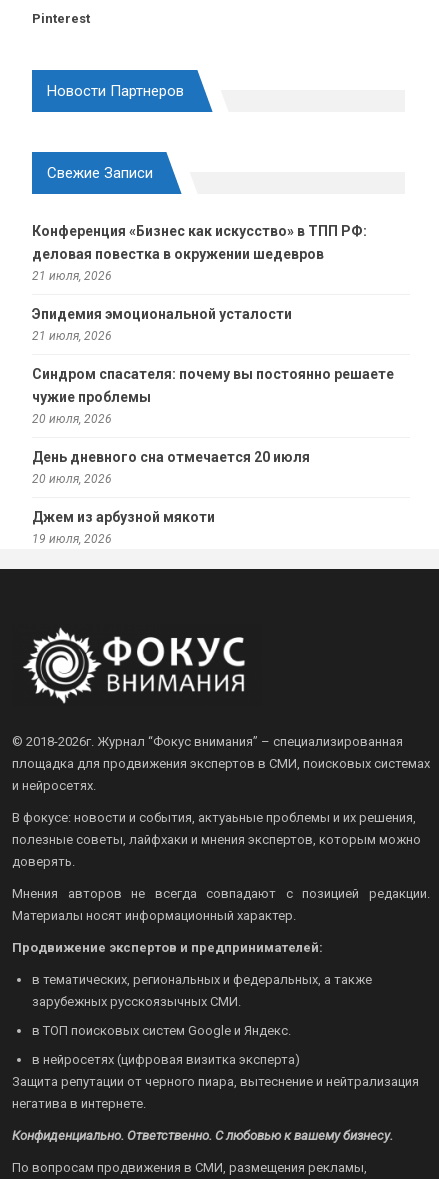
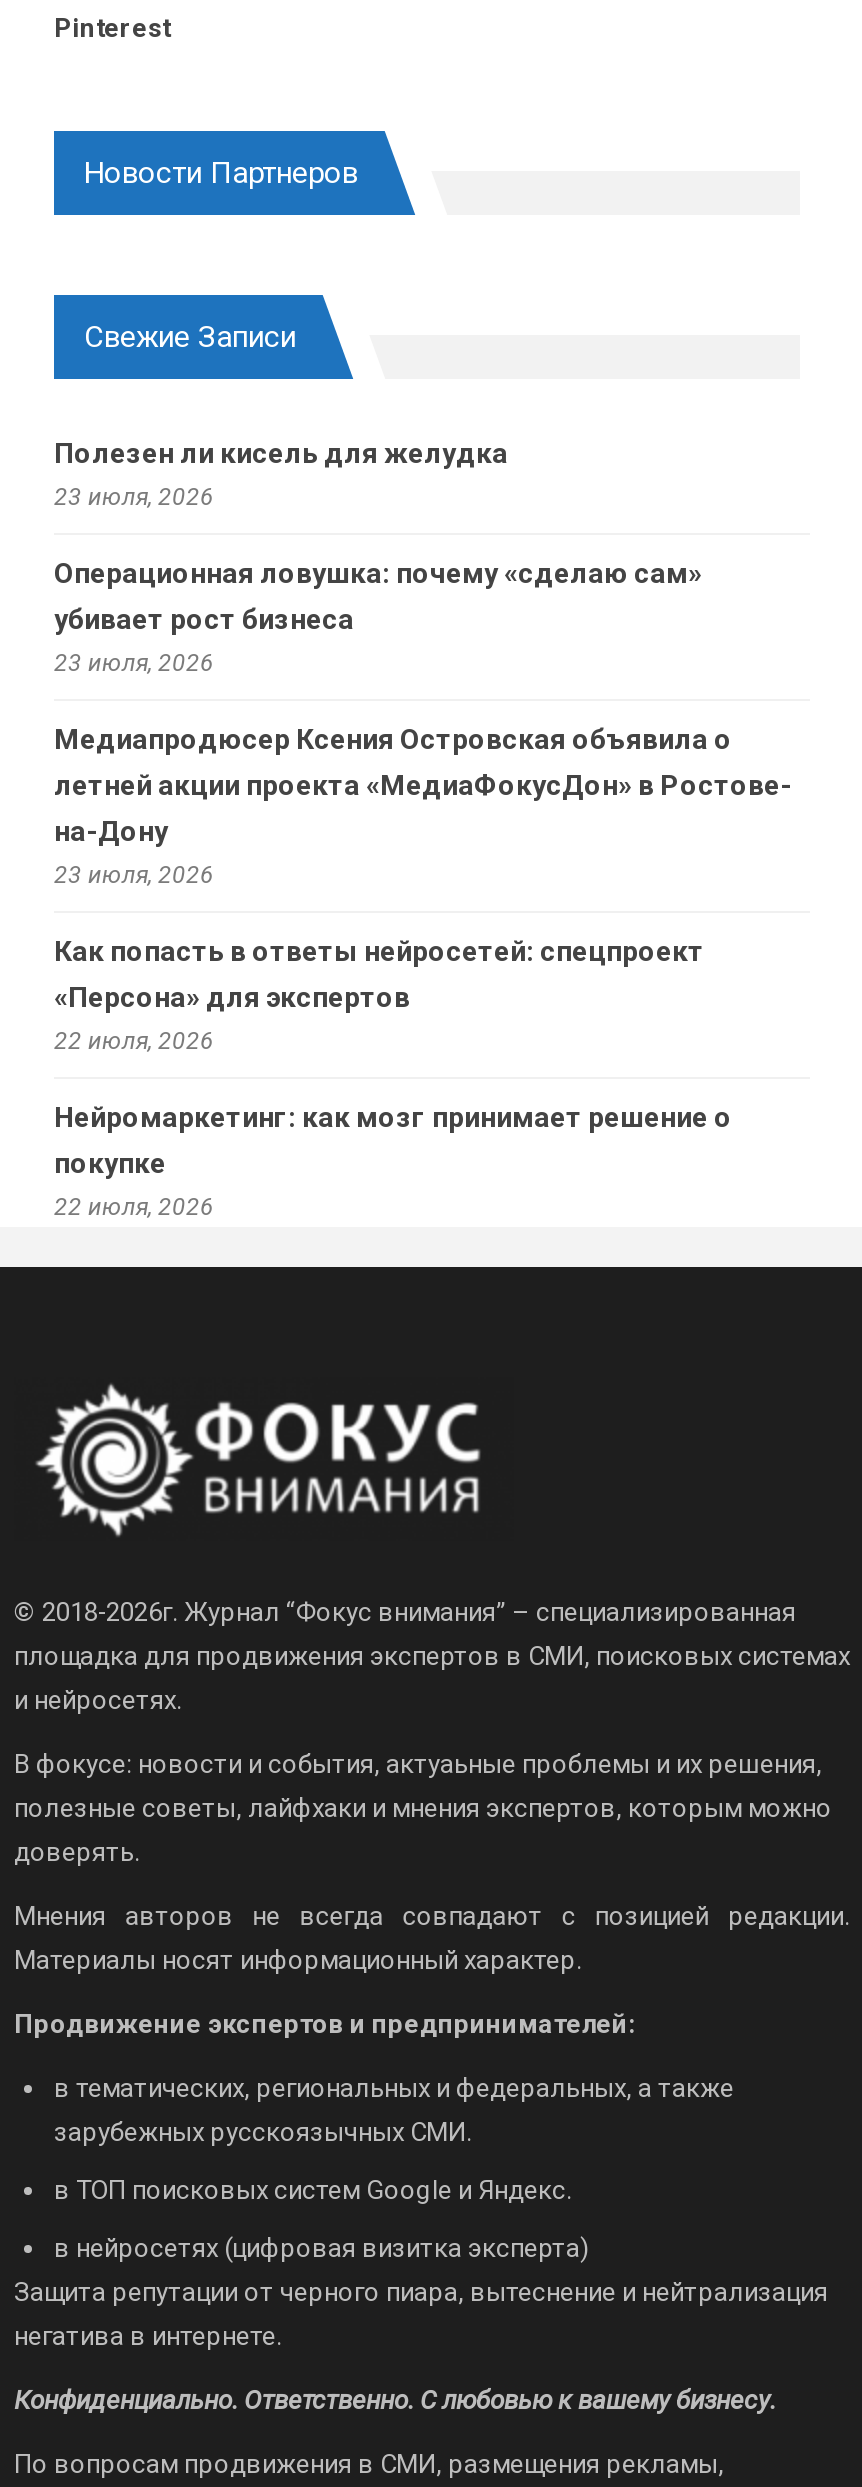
- Конференция «Бизнес как искусство» в ТПП РФ:
- деловая повестка в окружении шедевров
- 21 июля, 2026
+ Полезен ли кисель для желудка
+ 23 июля, 2026

- Эпидемия эмоциональной усталости
- 21 июля, 2026
+ Операционная ловушка: почему «сделаю сам»
+ убивает рост бизнеса
+ 23 июля, 2026

- Синдром спасателя: почему вы постоянно решаете
- чужие проблемы
- 20 июля, 2026
+ Медиапродюсер Ксения Островская объявила о
+ летней акции проекта «МедиаФокусДон» в Ростове-
+ на-Дону
+ 23 июля, 2026

- День дневного сна отмечается 20 июля
- 20 июля, 2026
+ Как попасть в ответы нейросетей: спецпроект
+ «Персона» для экспертов
+ 22 июля, 2026

- Джем из арбузной мякоти
- 19 июля, 2026
+ Нейромаркетинг: как мозг принимает решение о
+ покупке
+ 22 июля, 2026
